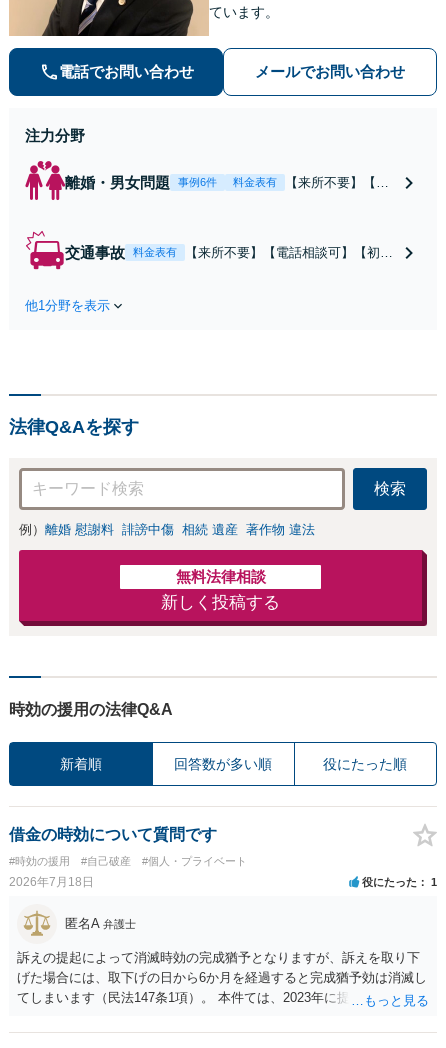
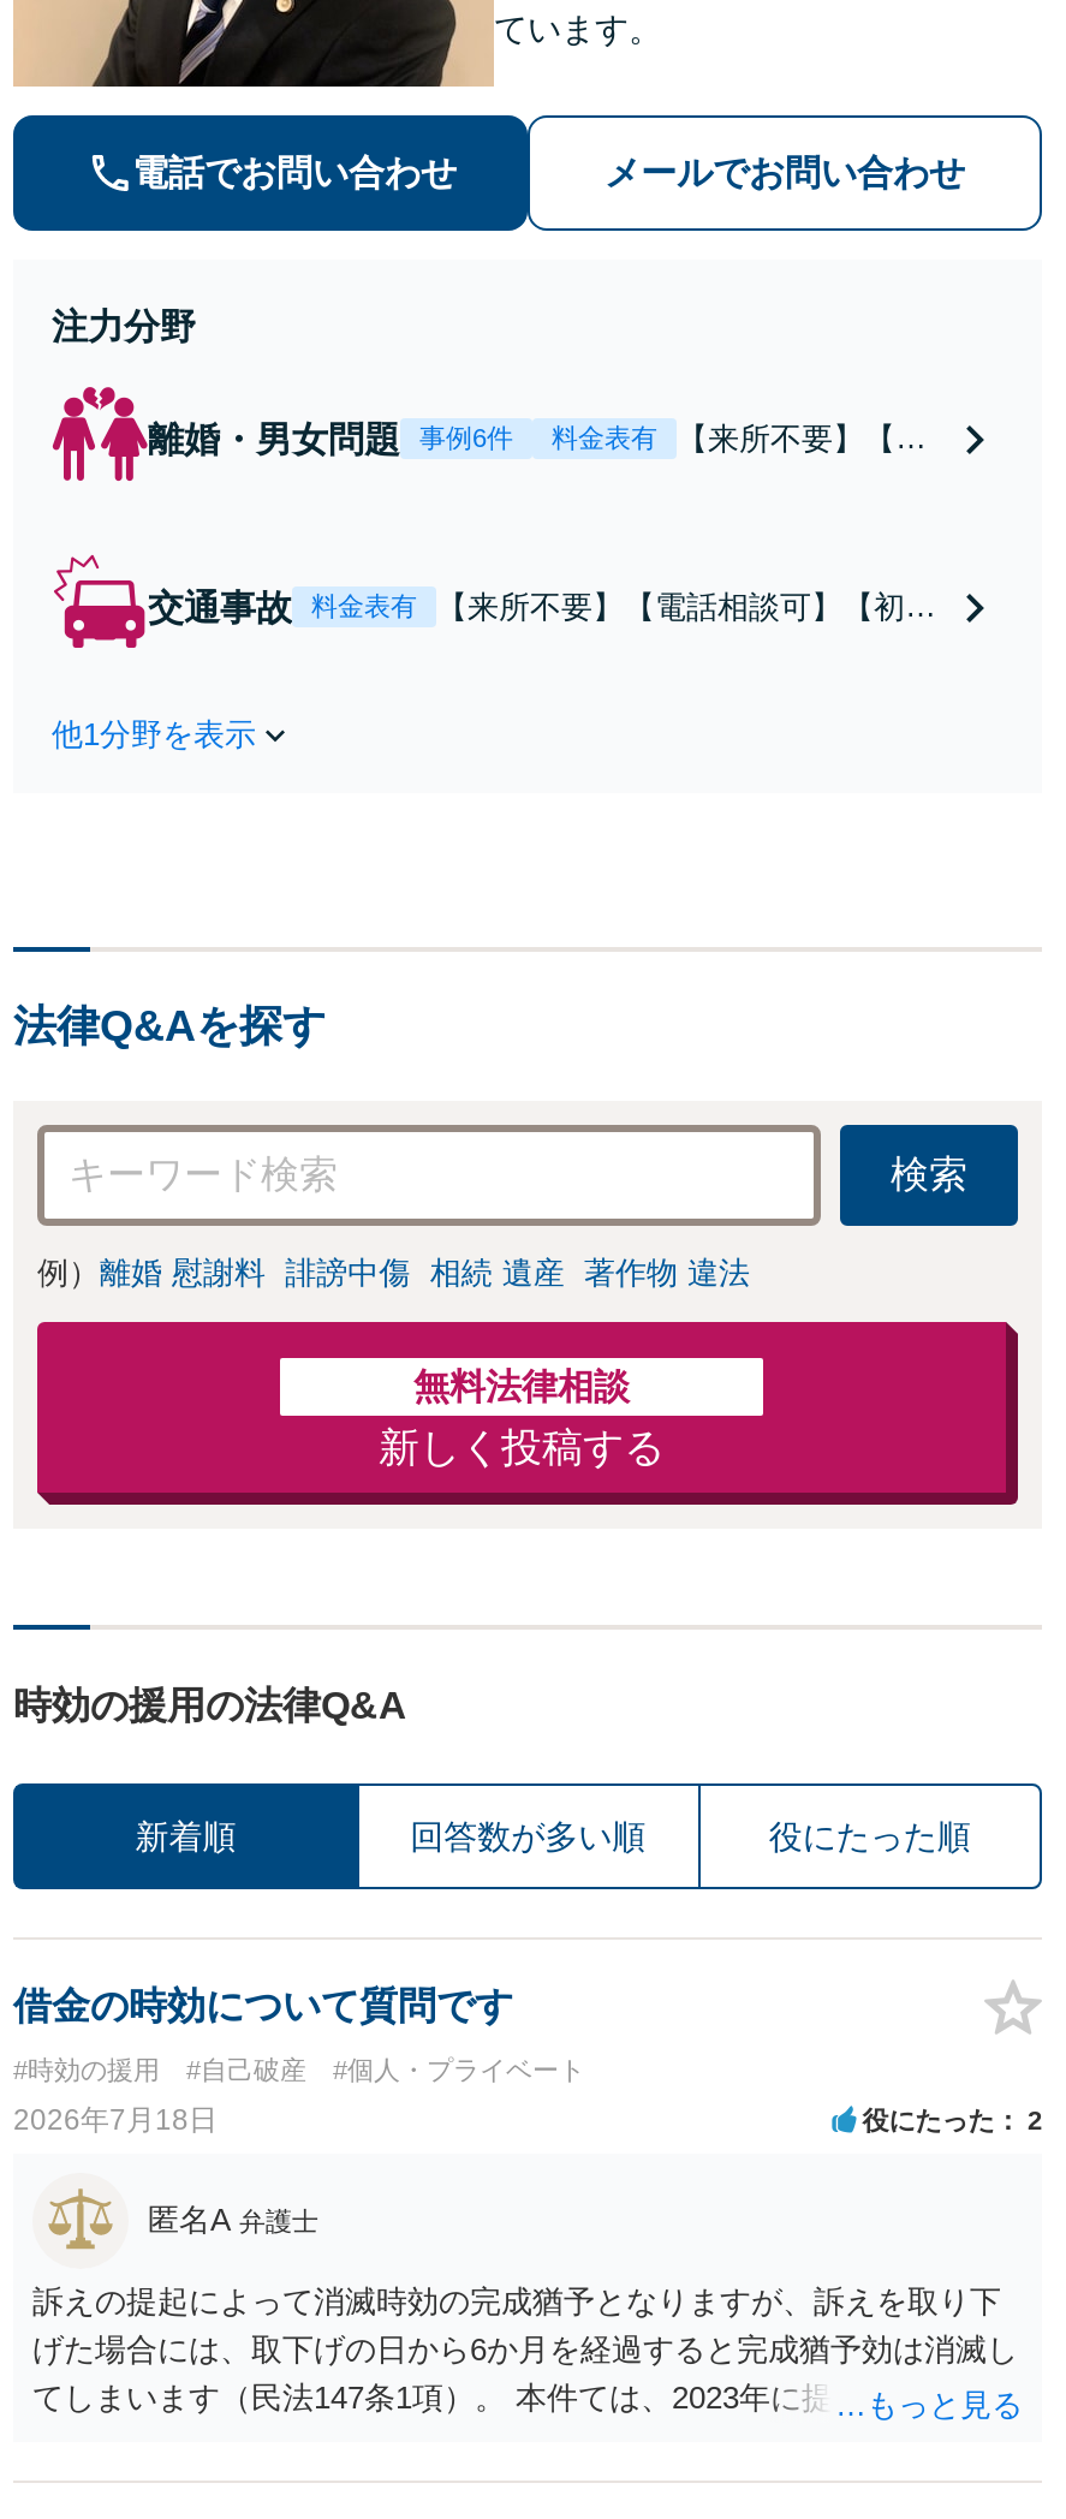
- 役にたった 1
+ 役にたった 2
